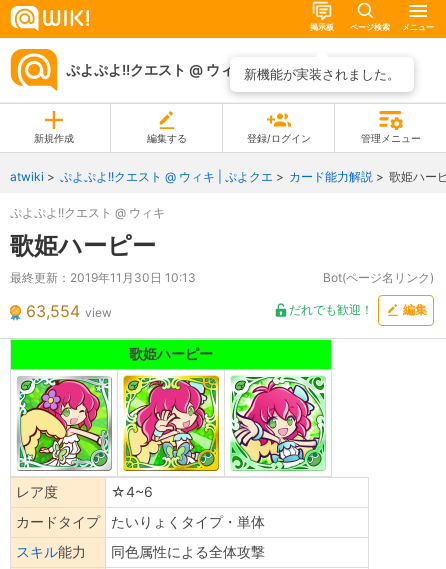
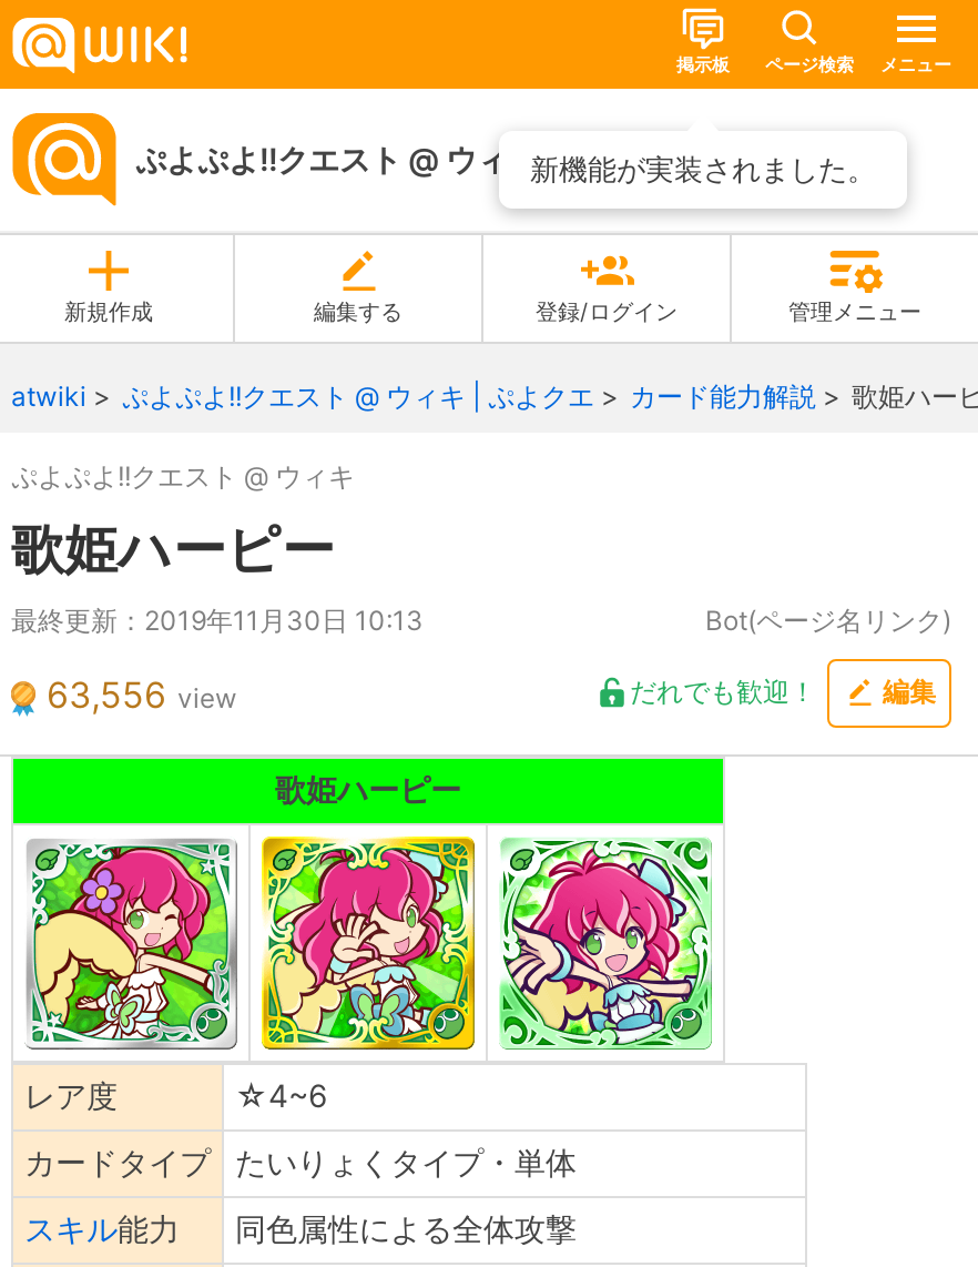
- 63,554 view
+ 63,556 view
